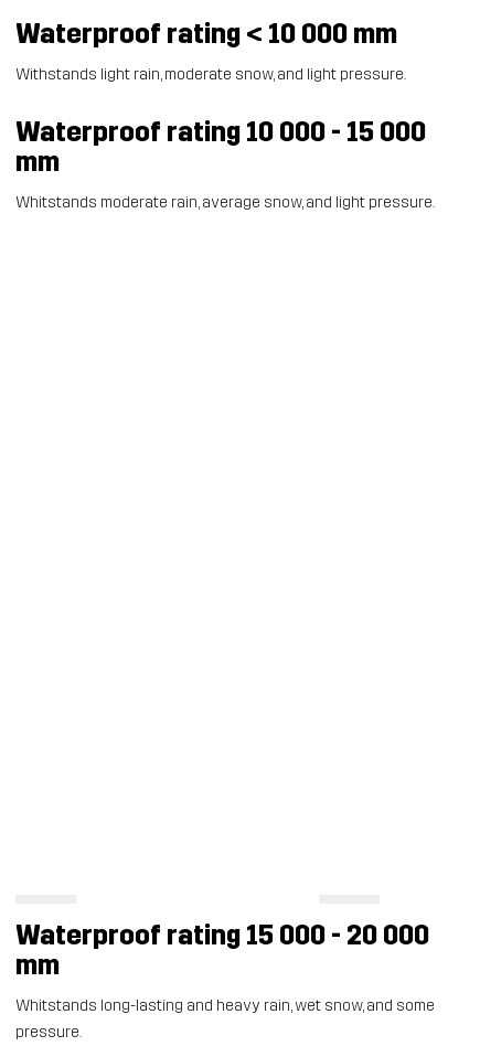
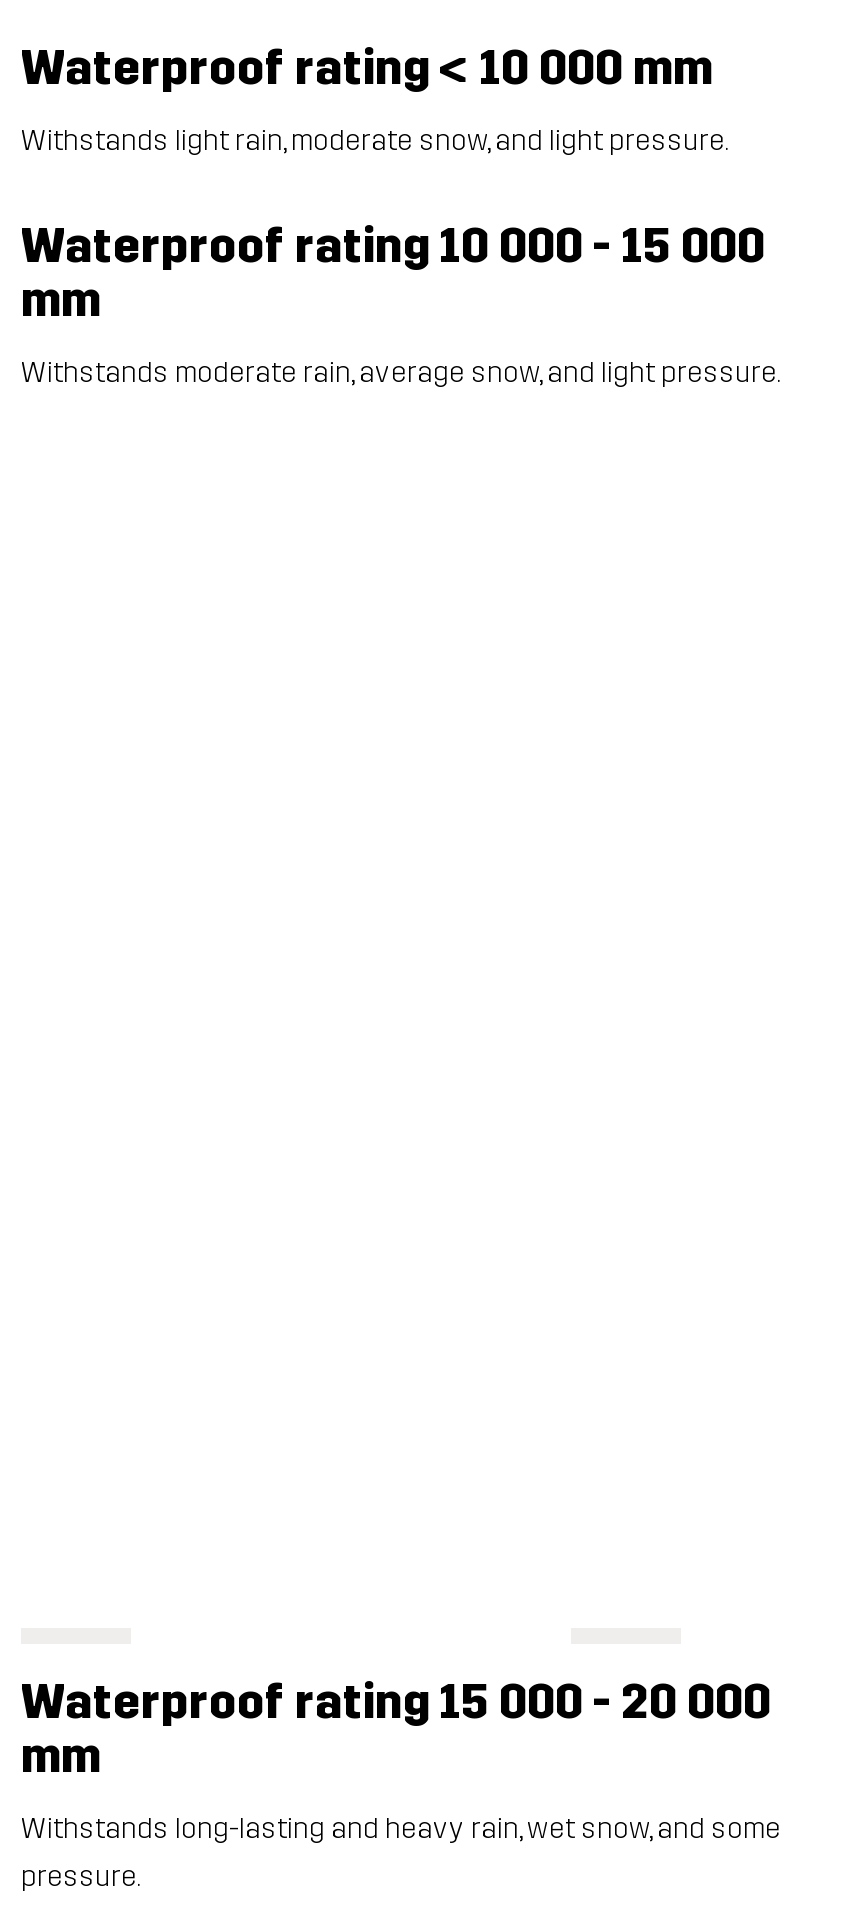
- Whitstands moderate rain, average snow, and light pressure.
+ Withstands moderate rain, average snow, and light pressure.

- Whitstands long-lasting and heavy rain, wet snow, and some
+ Withstands long-lasting and heavy rain, wet snow, and some
